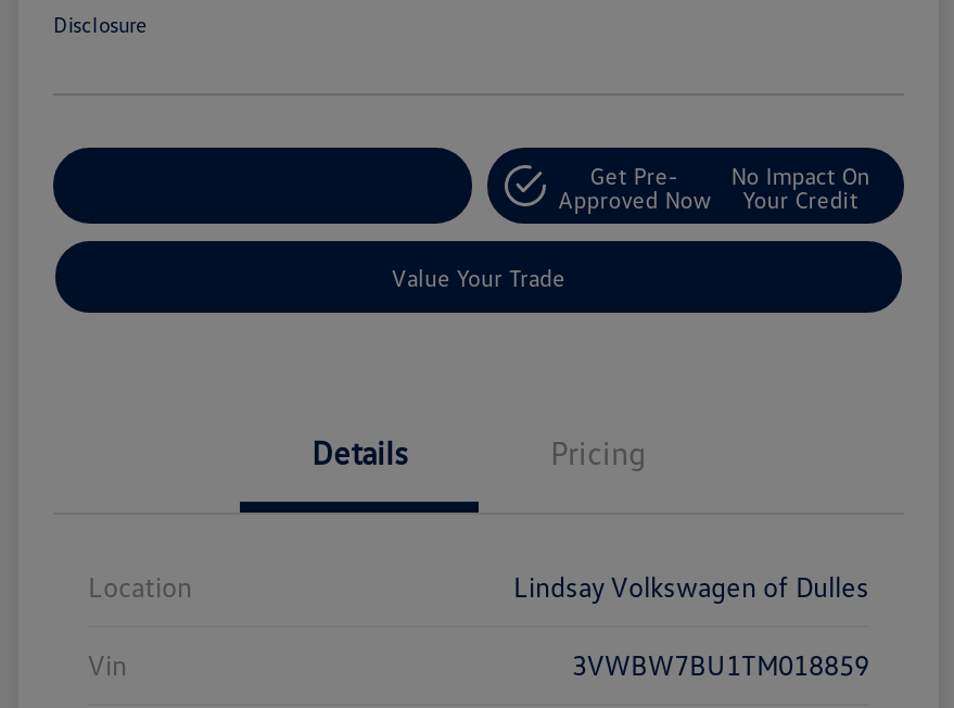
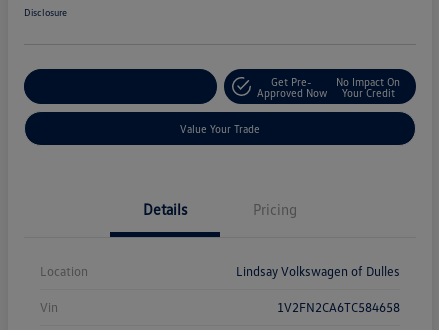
- 3VWBW7BU1TM018859
+ 1V2FN2CA6TC584658
